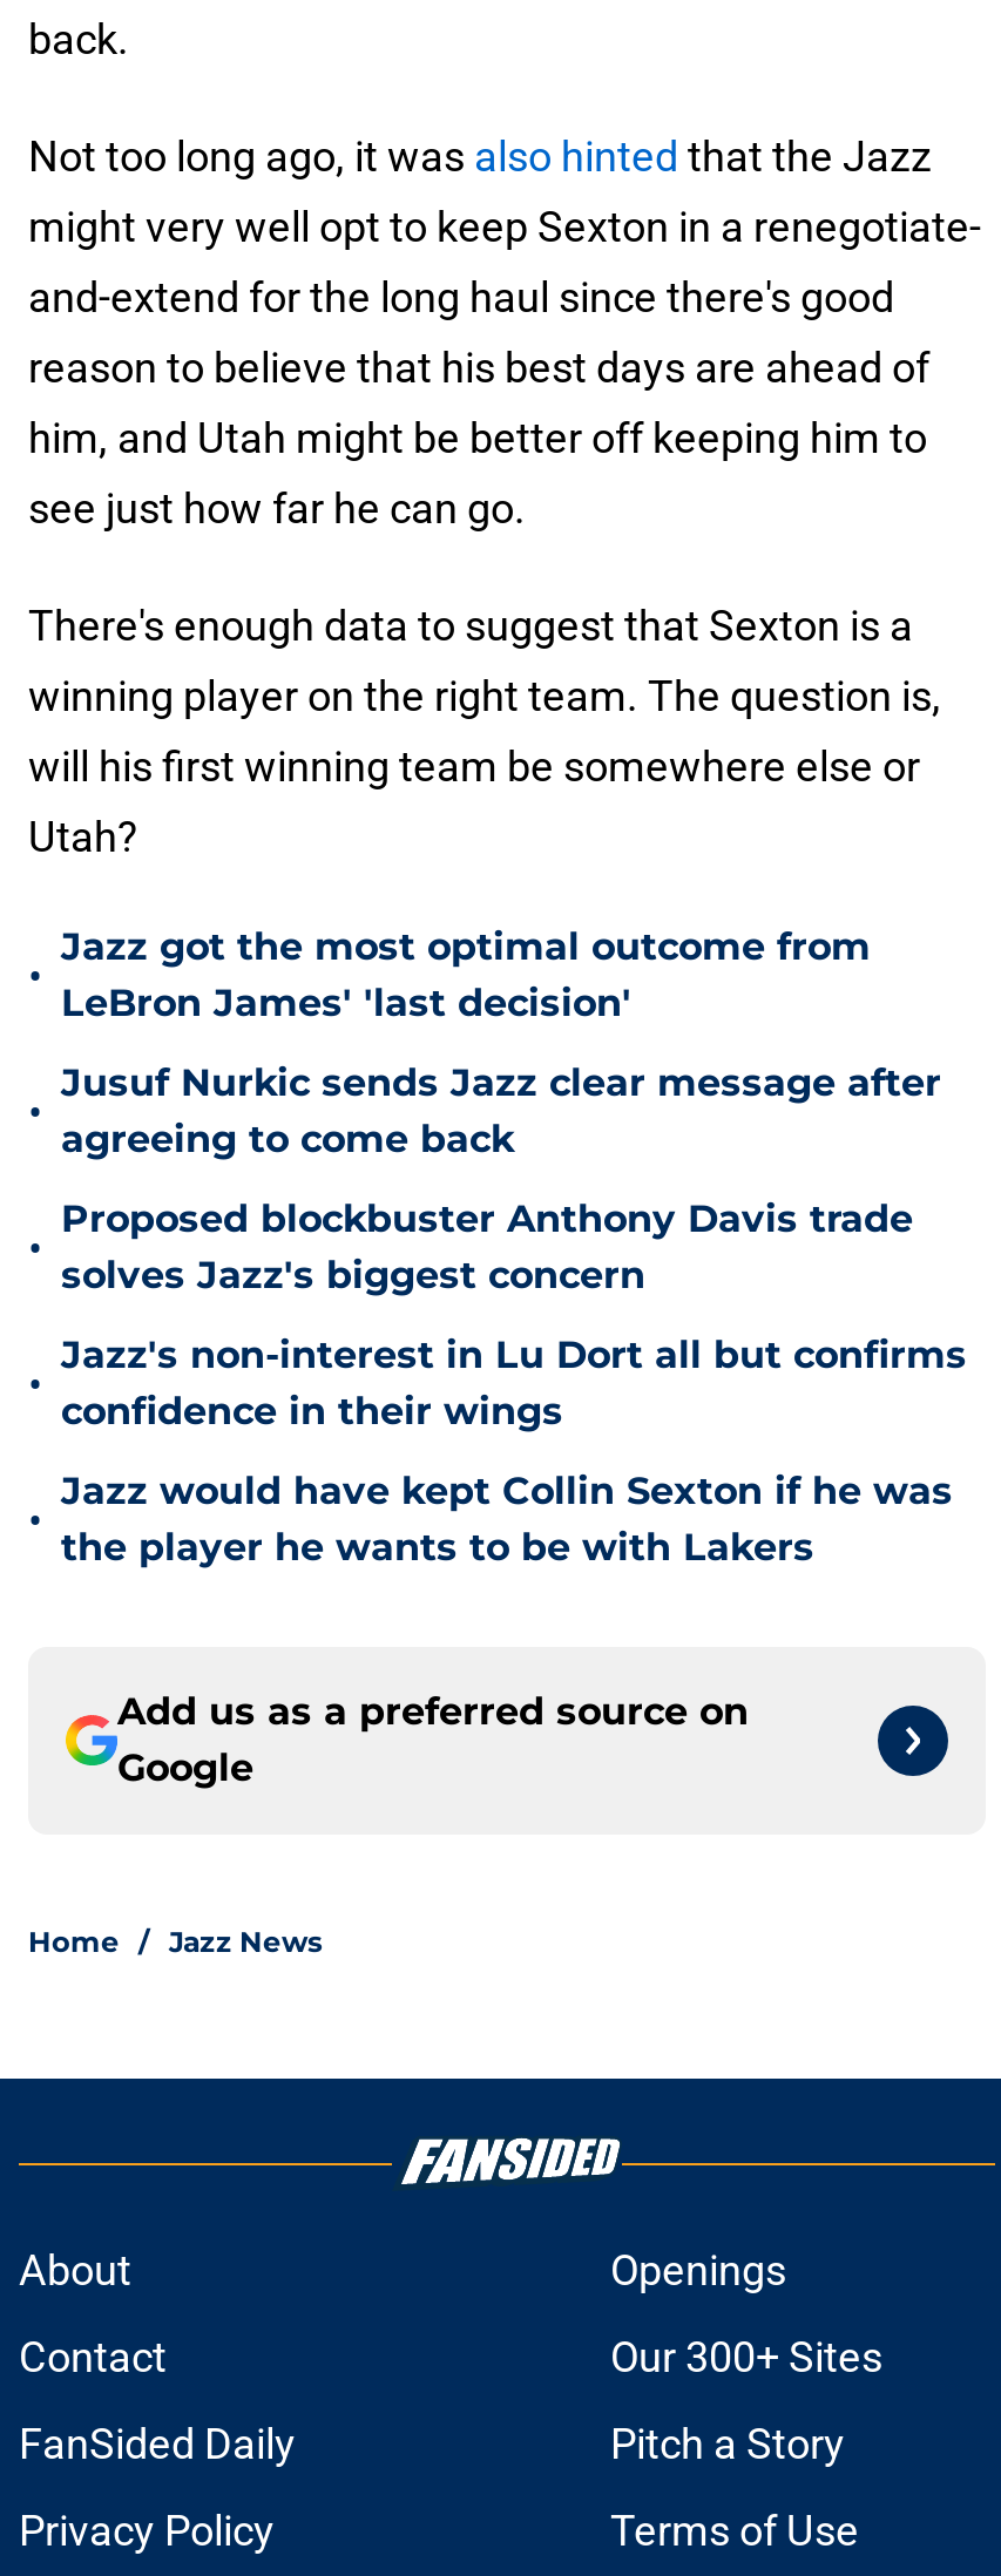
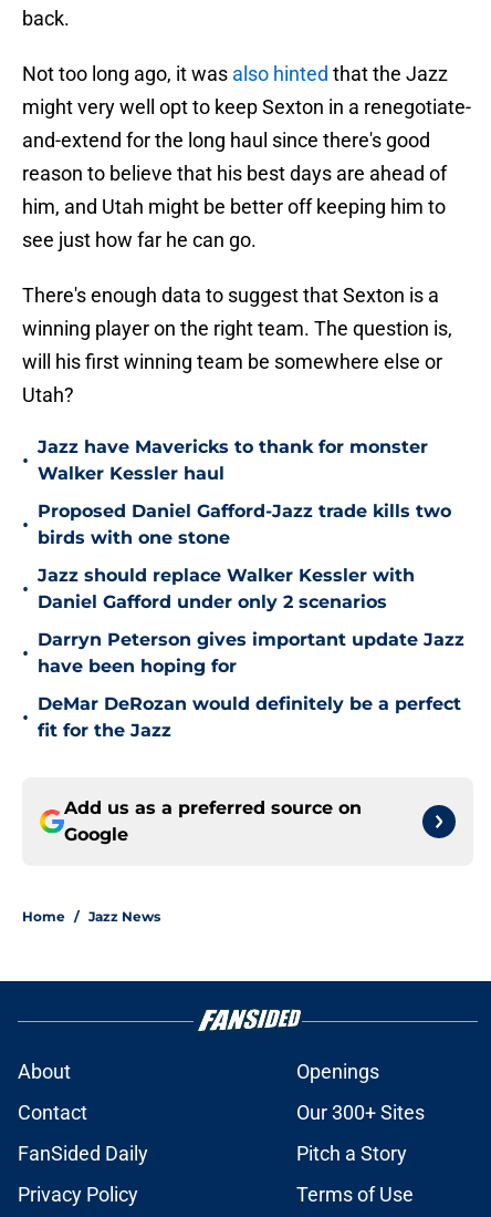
- Jazz got the most optimal outcome from
- LeBron James' 'last decision'
+ Jazz have Mavericks to thank for monster
+ Walker Kessler haul

- Jusuf Nurkic sends Jazz clear message after
- agreeing to come back
+ Proposed Daniel Gafford-Jazz trade kills two
+ birds with one stone

- Proposed blockbuster Anthony Davis trade
- solves Jazz's biggest concern
+ Jazz should replace Walker Kessler with
+ Daniel Gafford under only 2 scenarios

- Jazz's non-interest in Lu Dort all but confirms
- confidence in their wings
+ Darryn Peterson gives important update Jazz
+ have been hoping for

- Jazz would have kept Collin Sexton if he was
- the player he wants to be with Lakers
+ DeMar DeRozan would definitely be a perfect
+ fit for the Jazz
